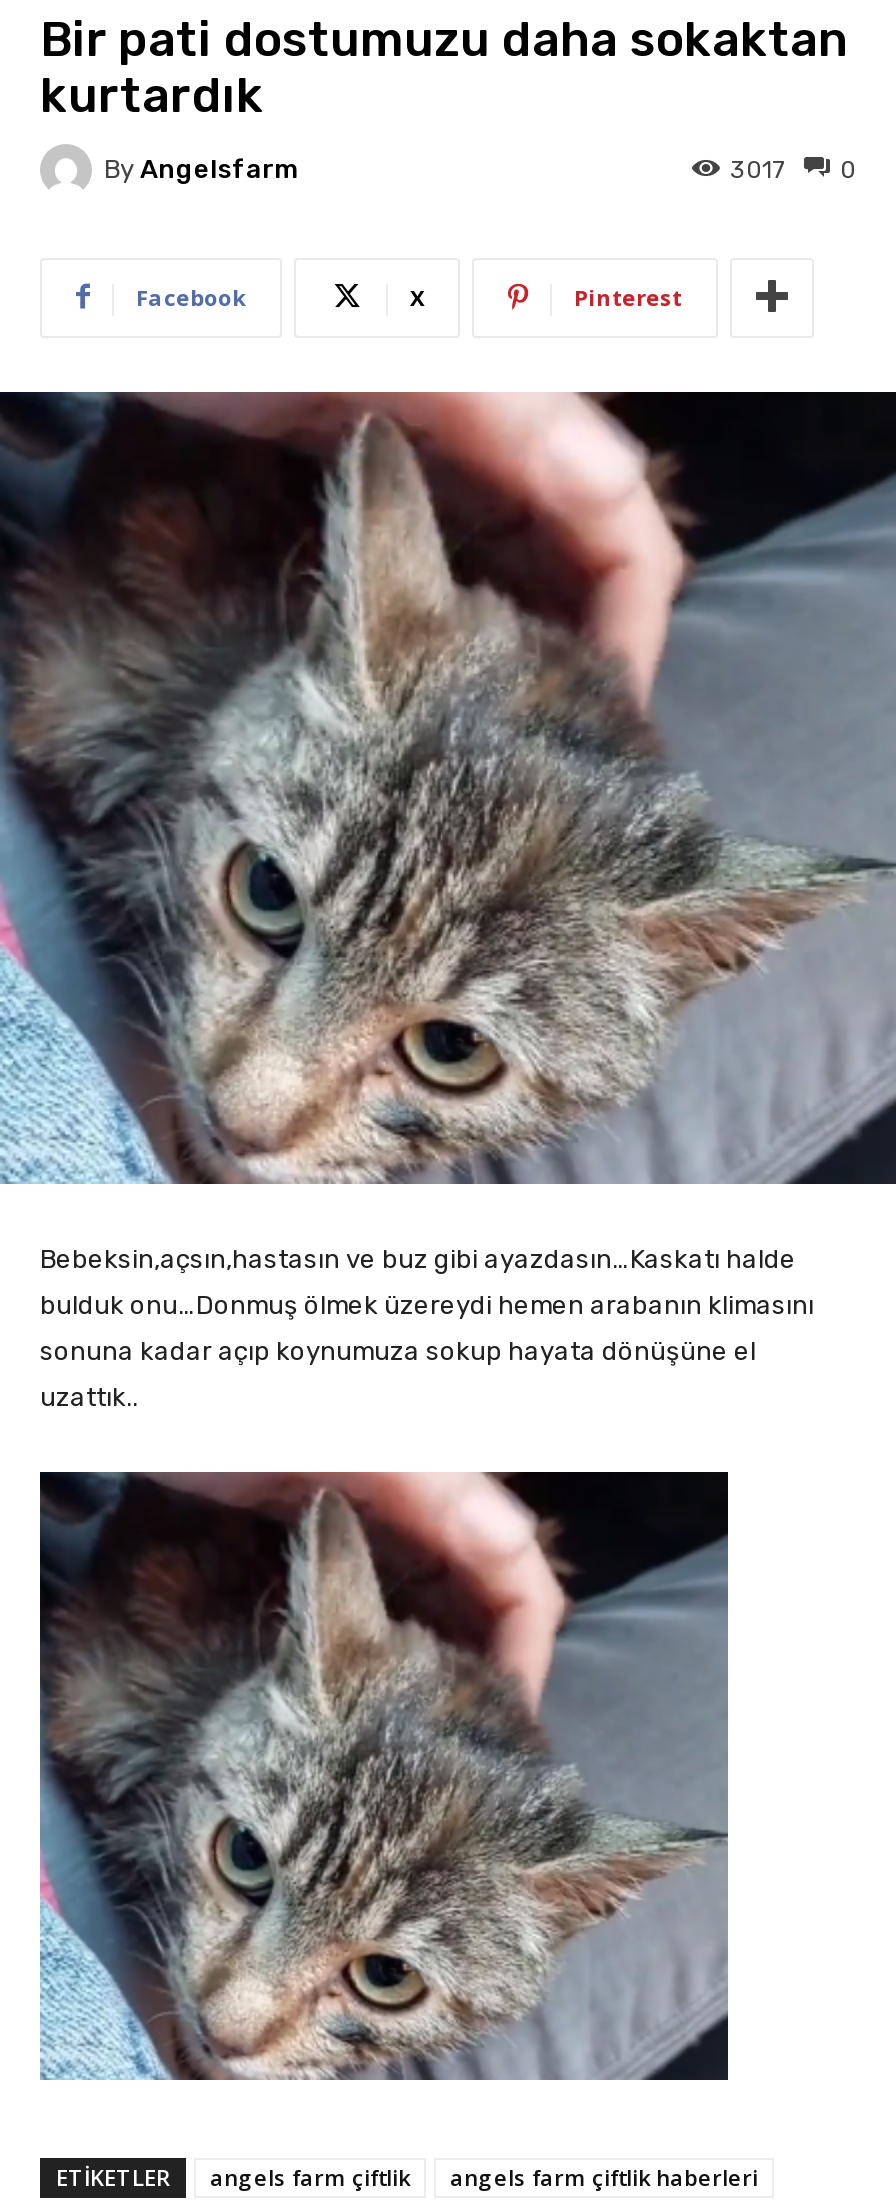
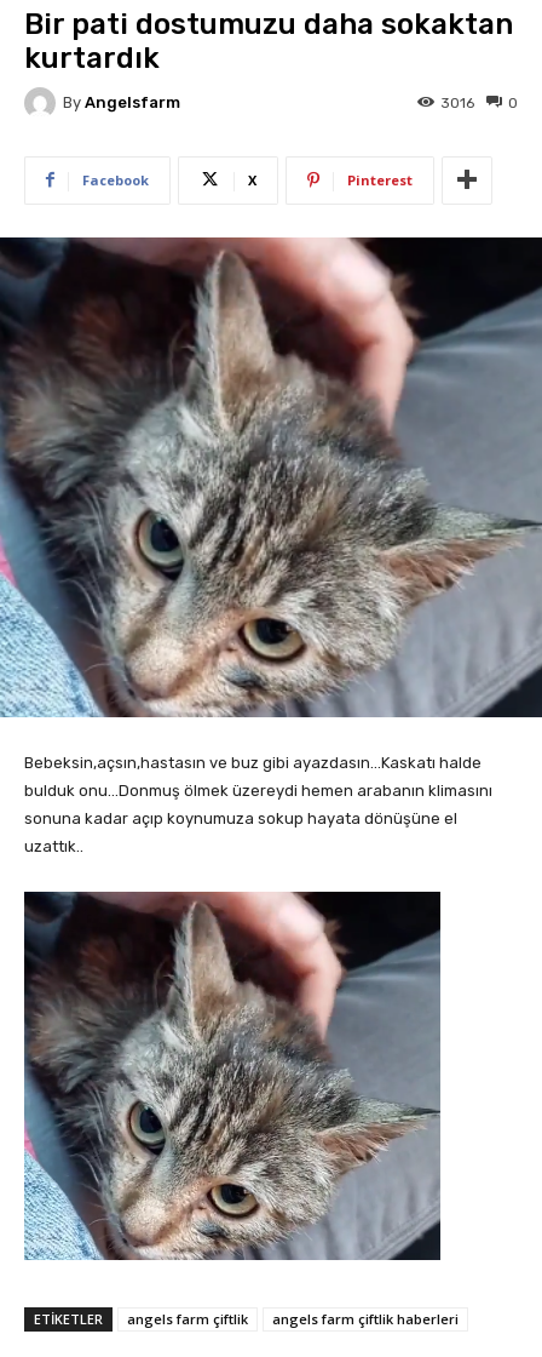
- 3017 0
+ 3016 0
